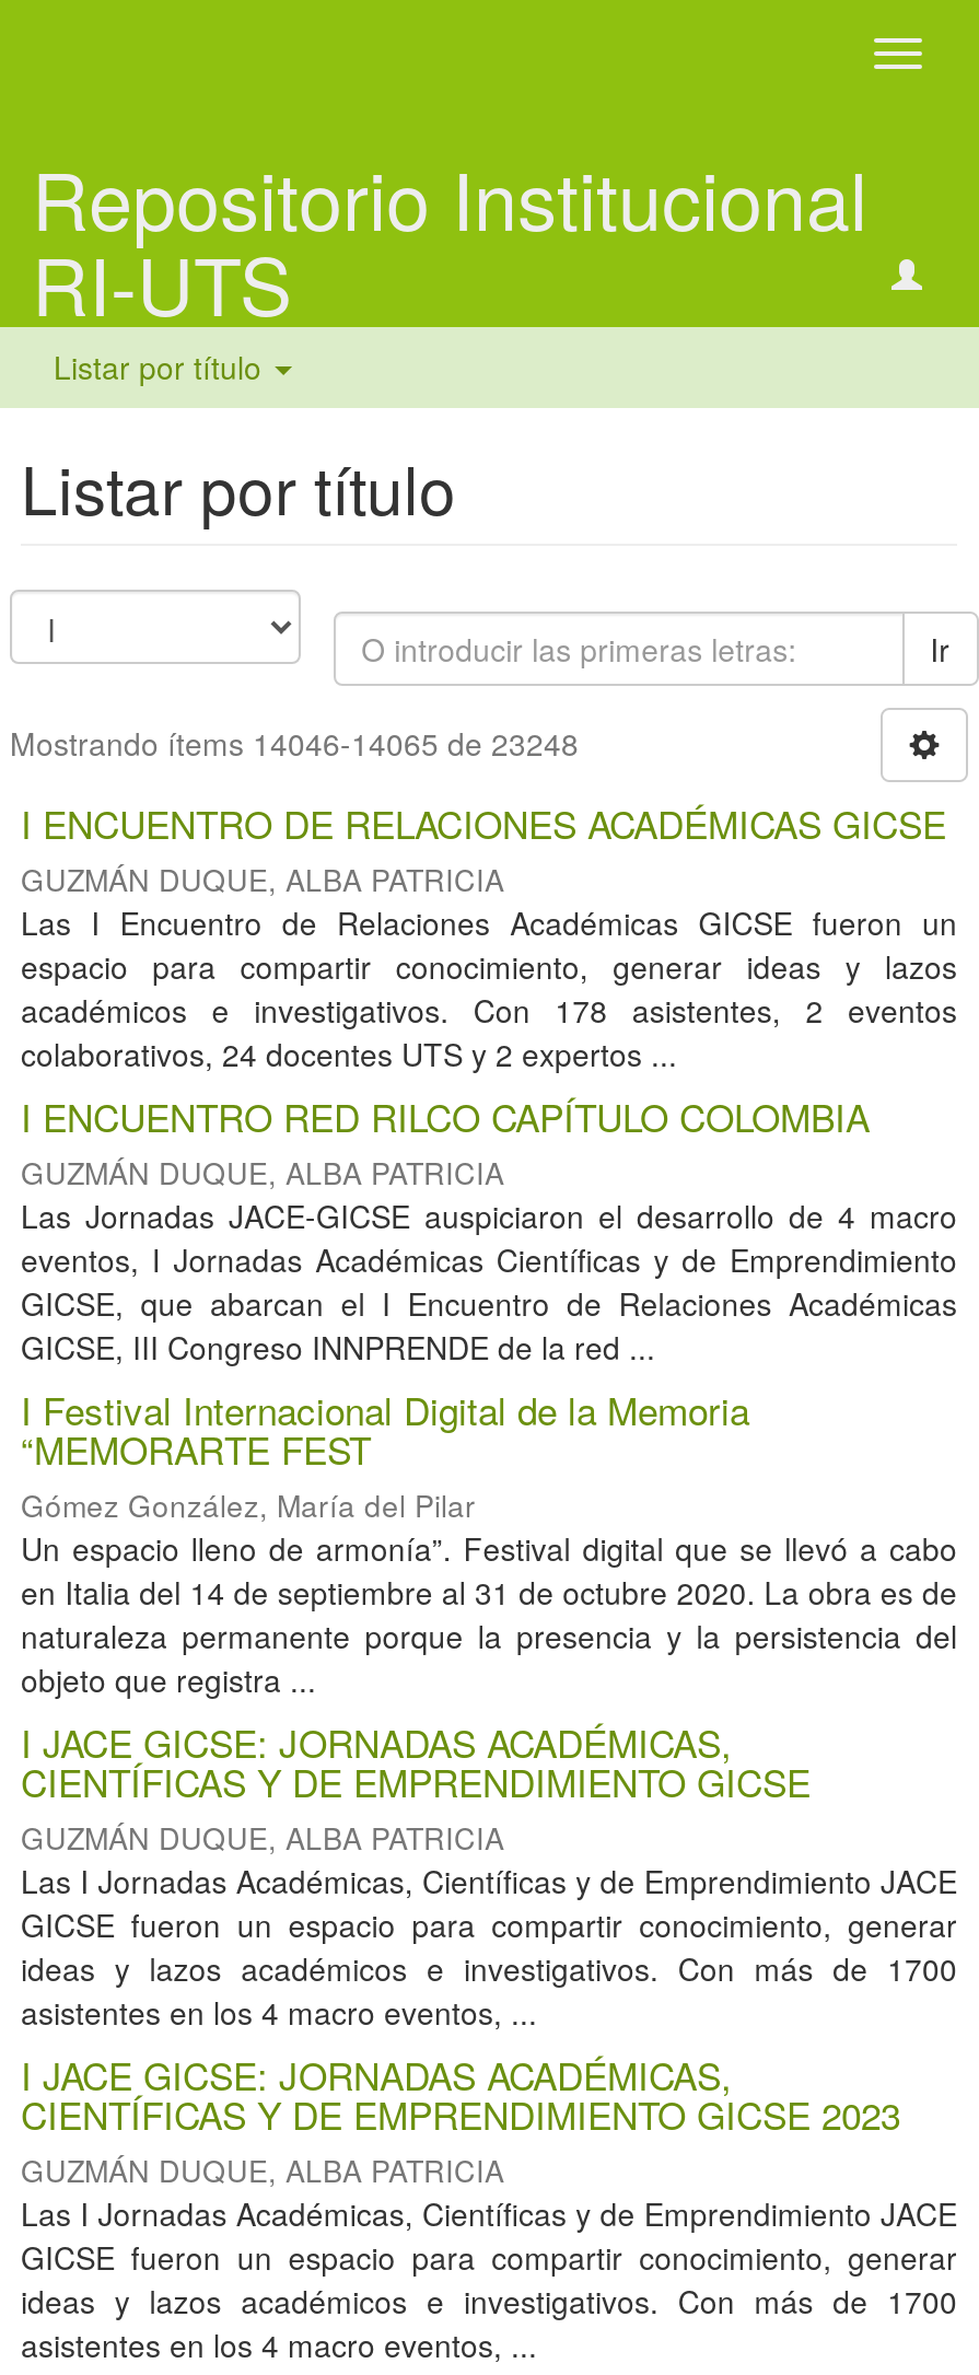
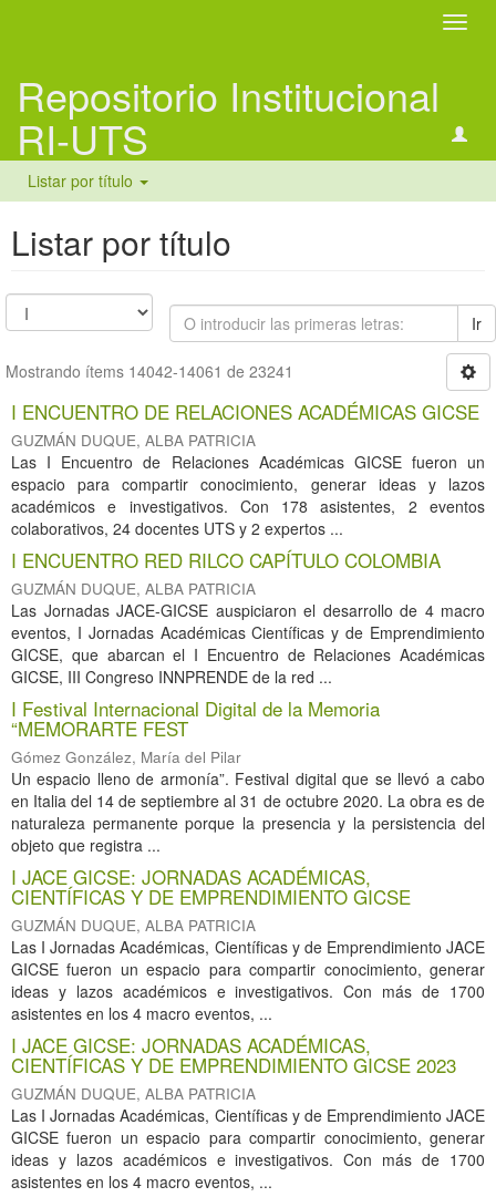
- Mostrando ítems 14046-14065 de 23248
+ Mostrando ítems 14042-14061 de 23241
